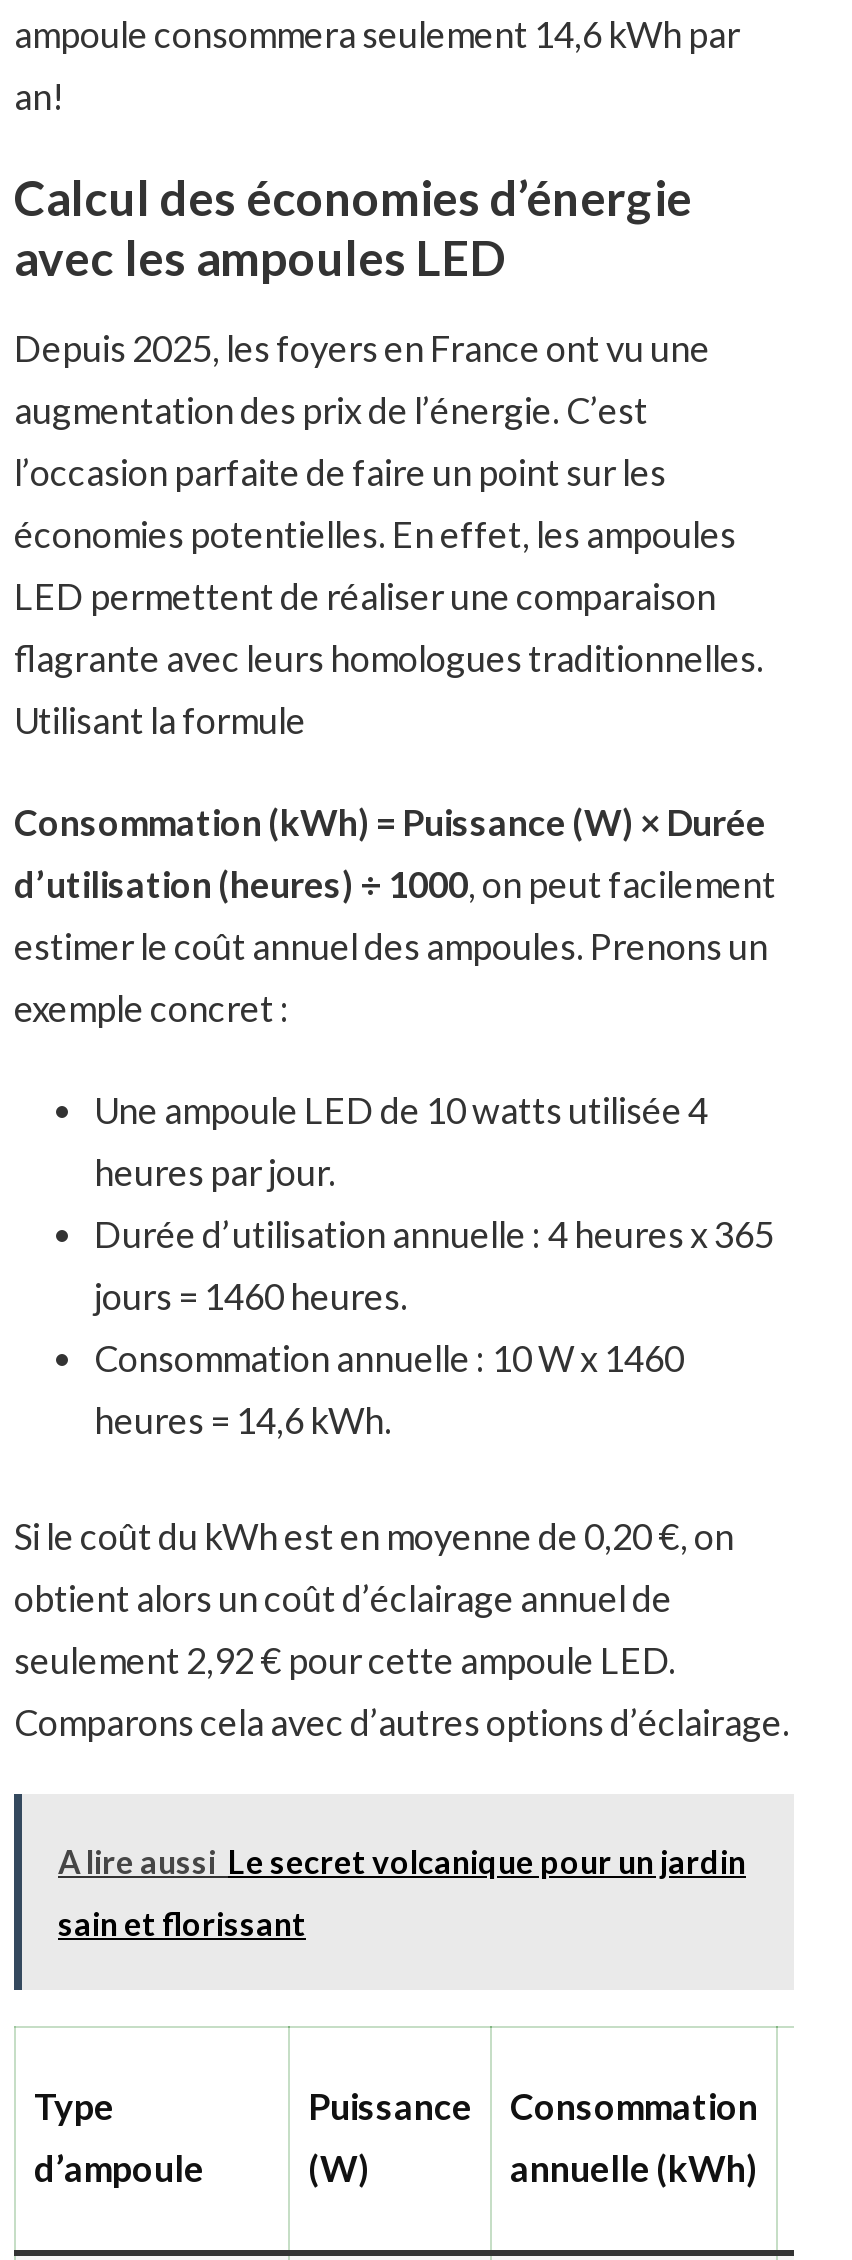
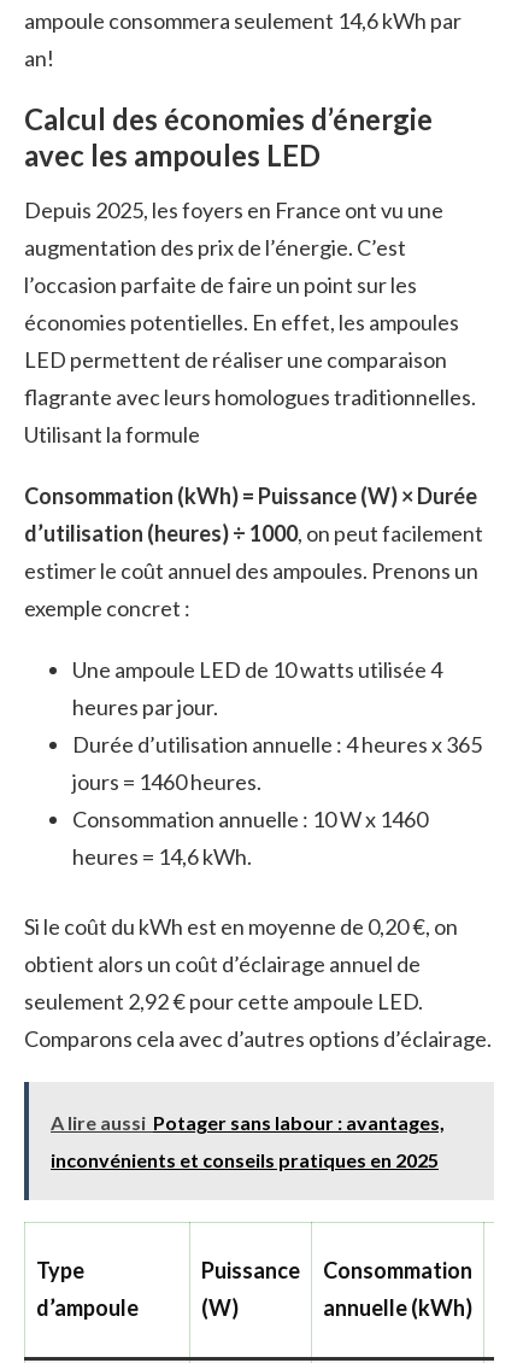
- A lire aussi Le secret volcanique pour un jardin
+ A lire aussi Potager sans labour : avantages,

- sain et florissant
+ inconvénients et conseils pratiques en 2025
